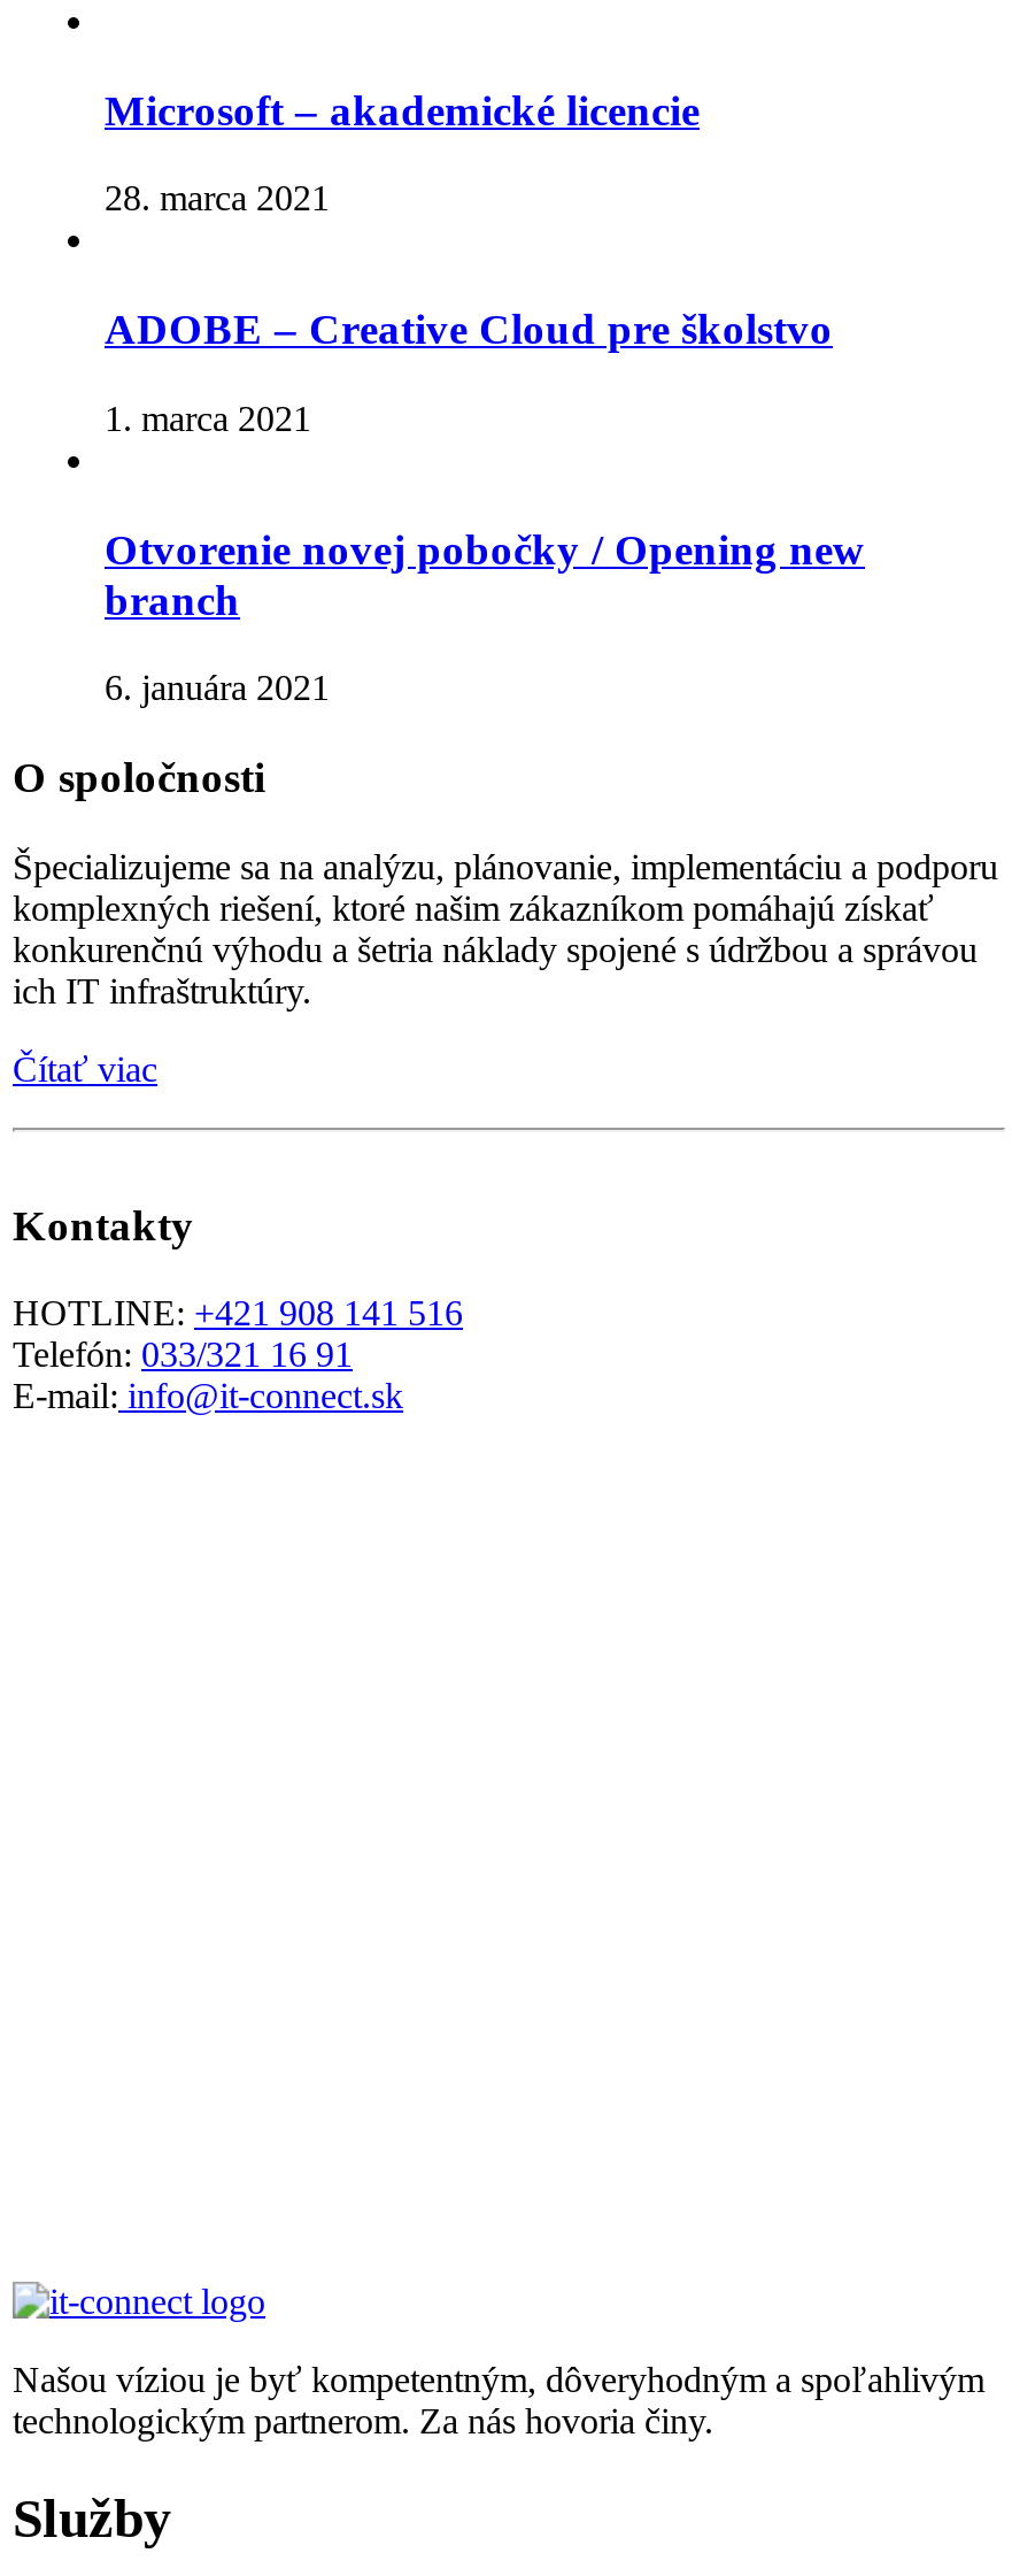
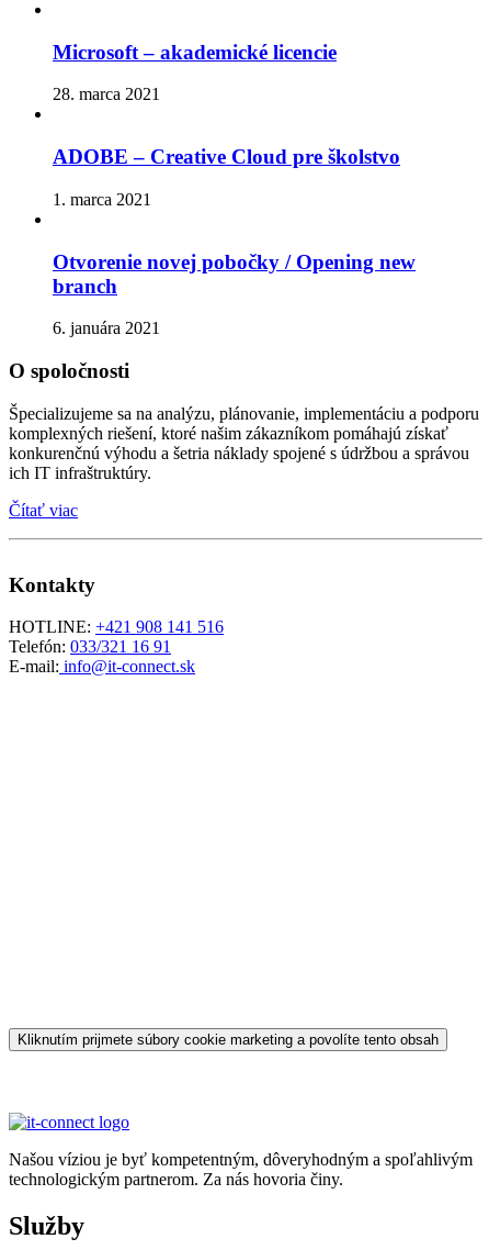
+ Kliknutím prijmete súbory cookie marketing a povolíte tento obsah
